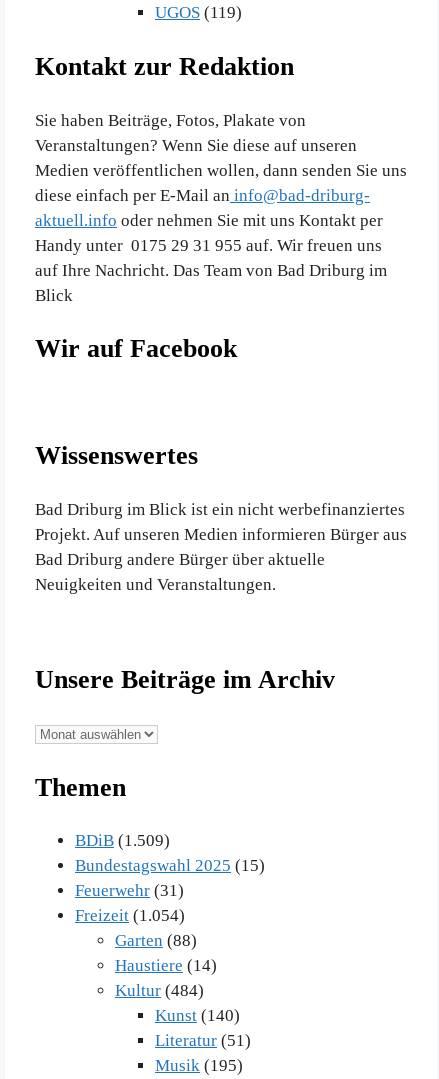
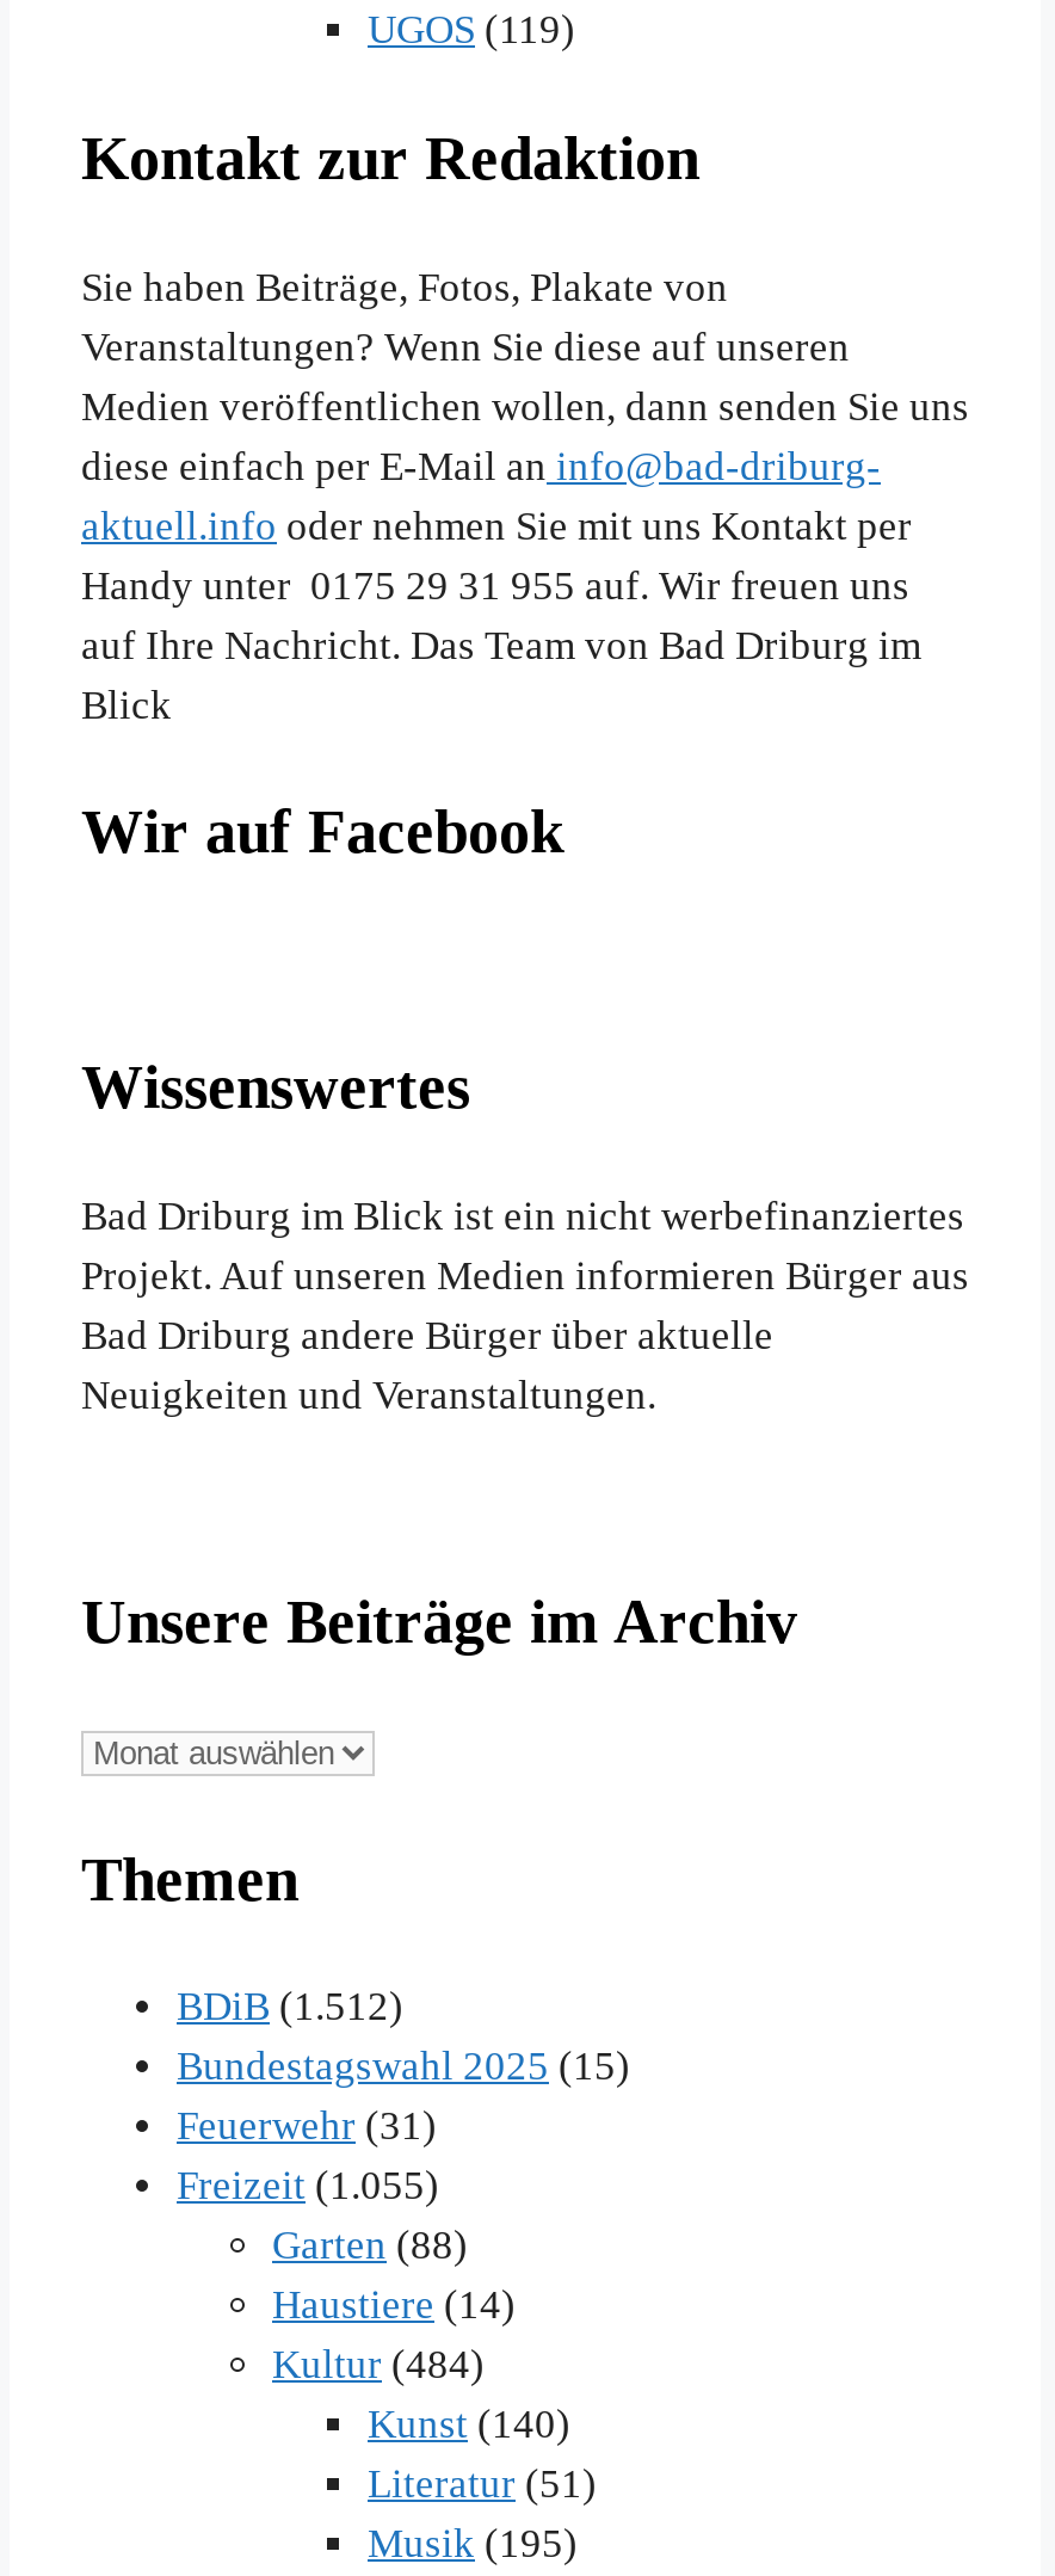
- BDiB (1.509)
+ BDiB (1.512)

- Freizeit (1.054)
+ Freizeit (1.055)
